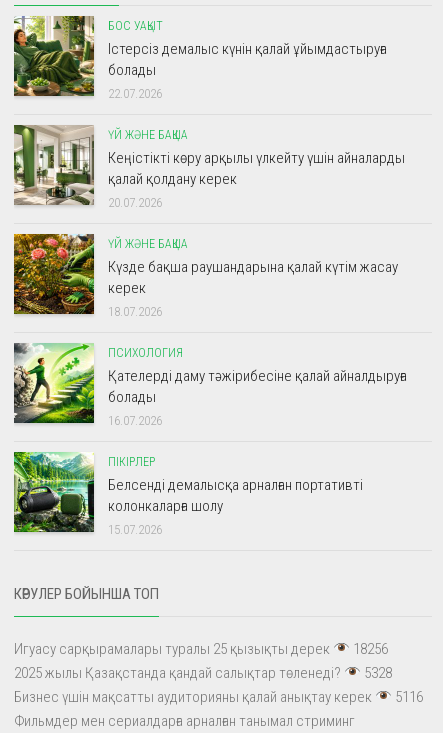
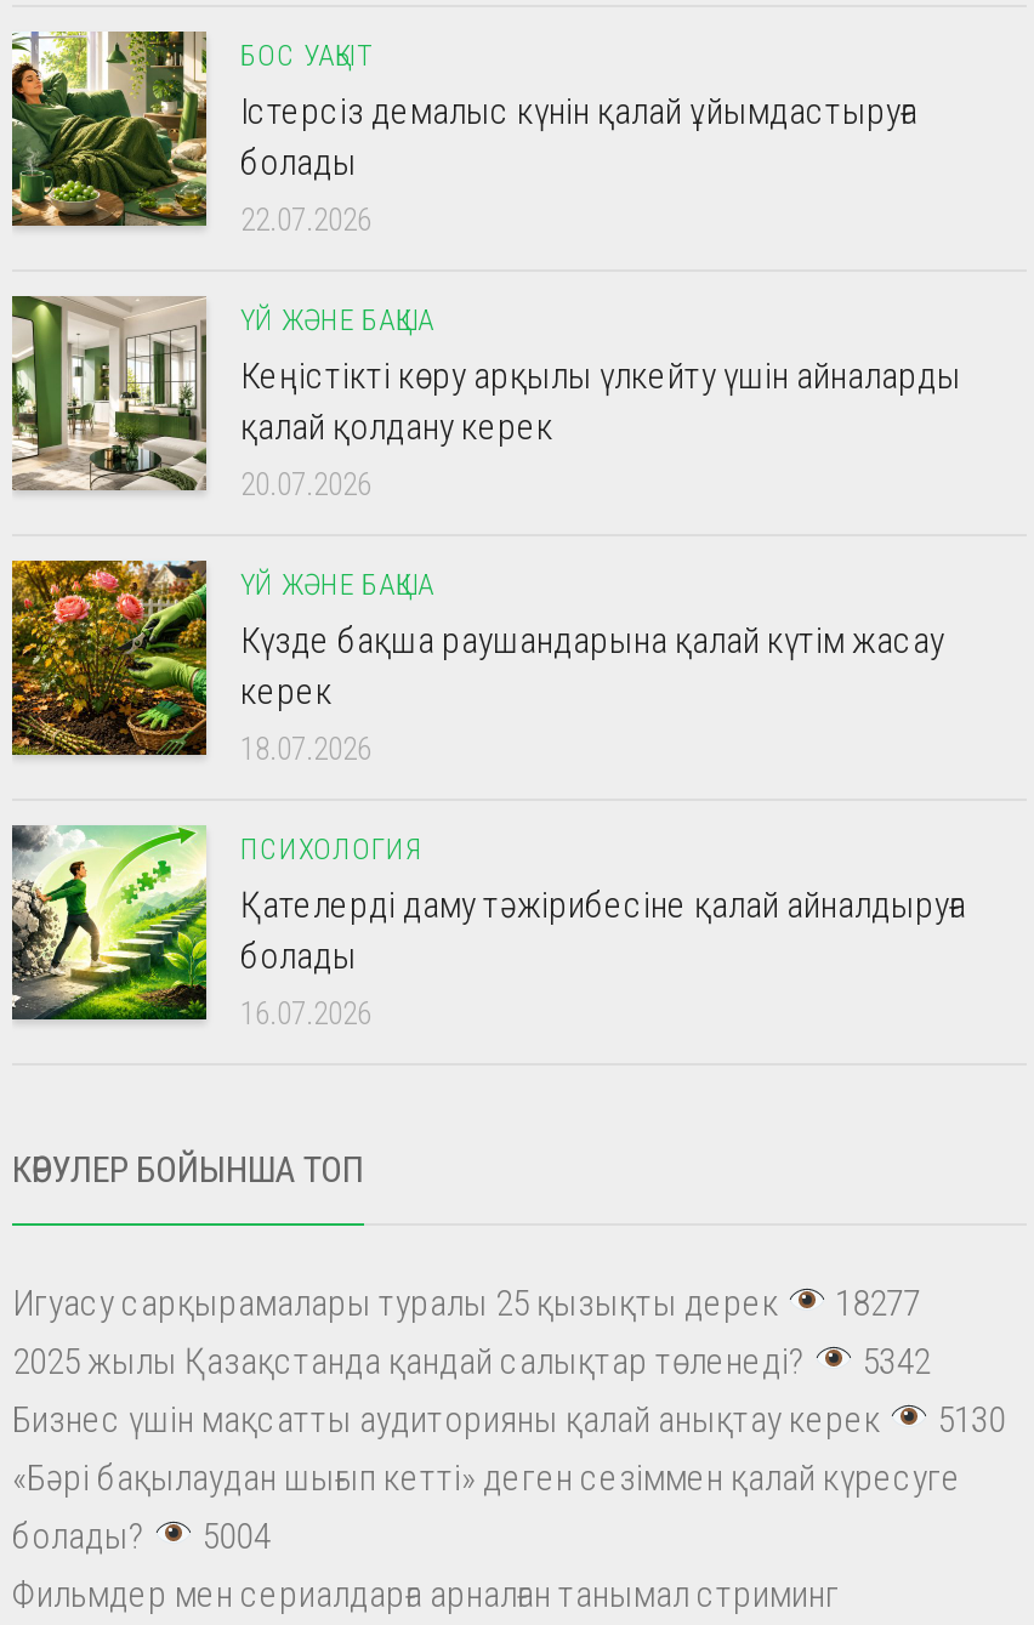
- [image]
- ПІКІРЛЕР
- Белсенді демалысқа арналған портативті
- колонкаларға шолу
- 15.07.2026

moved up: КӨРУЛЕР БОЙЫНША ТОП | Игуасу сарқырамалары туралы 25 қызықты дерек | 2025 жылы Қазақстанда қандай салықтар төленеді? | Бизнес үшін мақсатты аудиторияны қалай анықтау керек

- Игуасу сарқырамалары туралы 25 қызықты дерек 18256
+ Игуасу сарқырамалары туралы 25 қызықты дерек 18277

- 2025 жылы Қазақстанда қандай салықтар төленеді? 5328
+ 2025 жылы Қазақстанда қандай салықтар төленеді? 5342

- 5116
+ 5130
+ «Бәрі бақылаудан шығып кетті» деген сезіммен қалай күресуге
+ болады?
+ 5004
